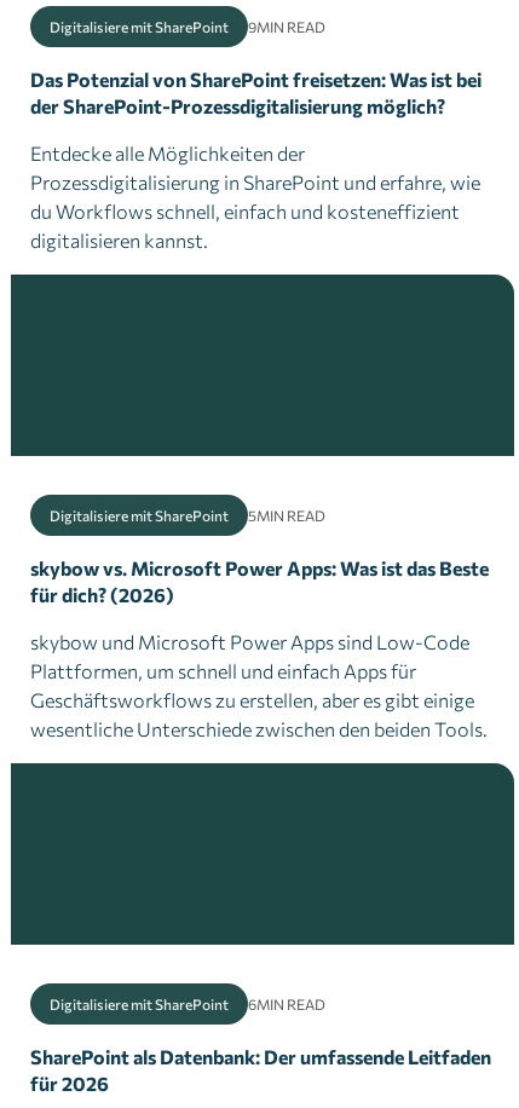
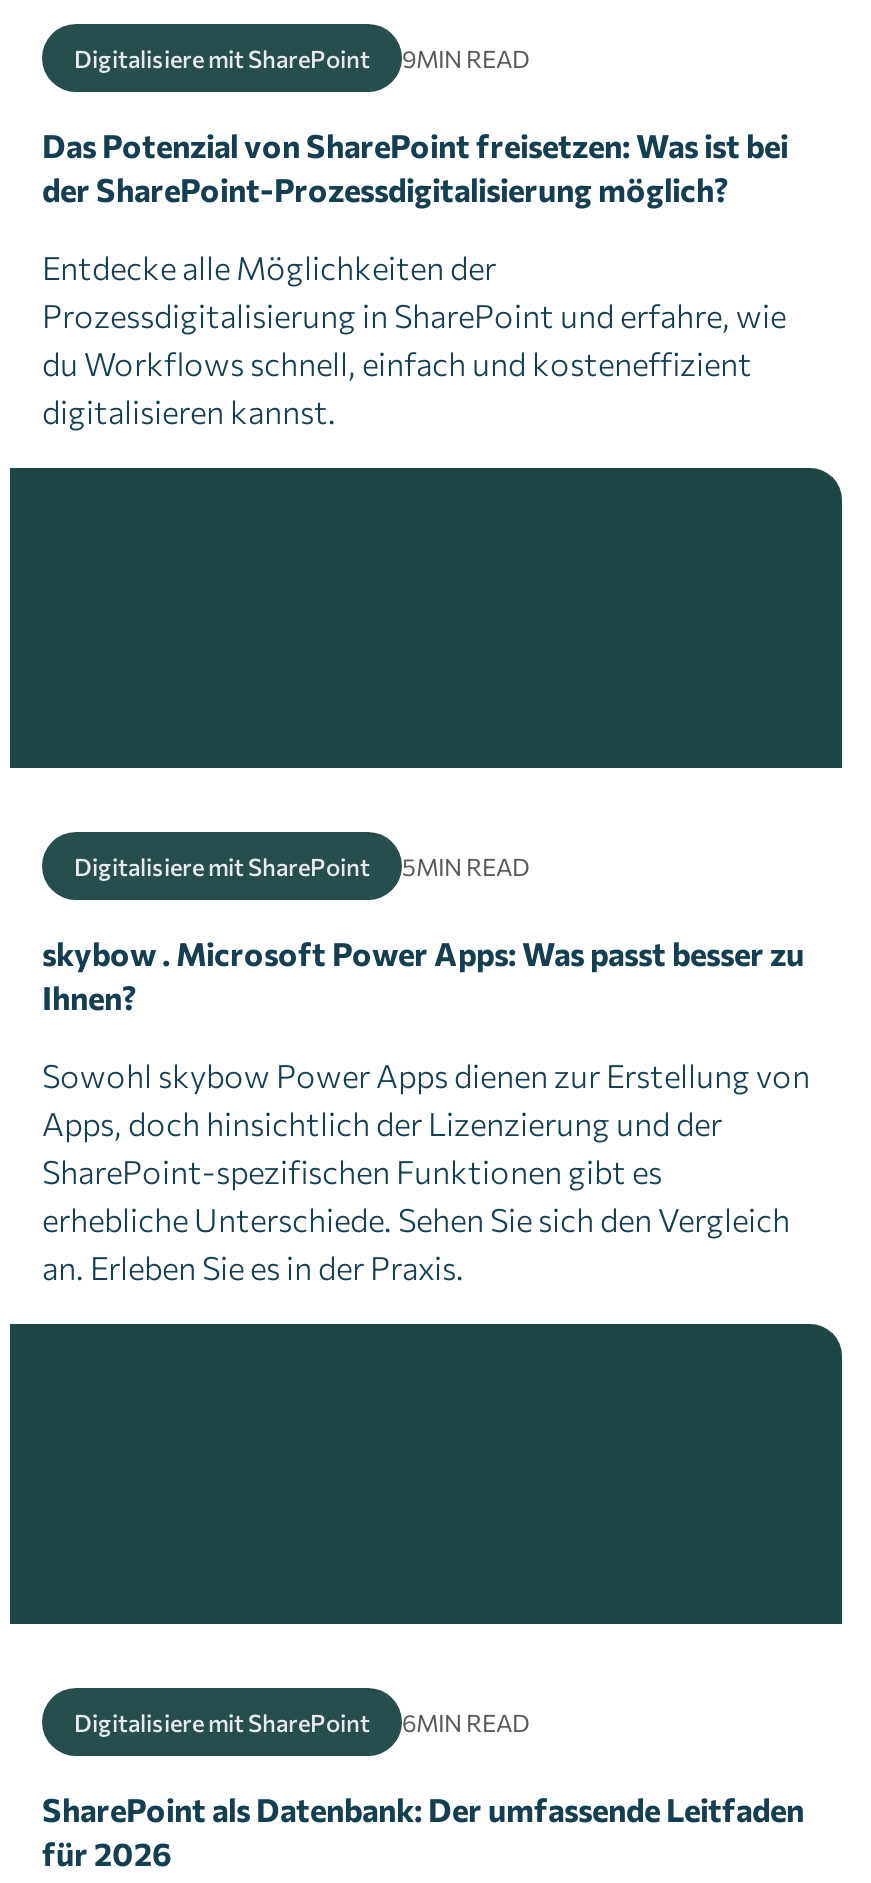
- skybow vs. Microsoft Power Apps: Was ist das Beste
- für dich? (2026)
+ skybow . Microsoft Power Apps: Was passt besser zu
+ Ihnen?

- skybow und Microsoft Power Apps sind Low-Code
- Plattformen, um schnell und einfach Apps für
- Geschäftsworkflows zu erstellen, aber es gibt einige
- wesentliche Unterschiede zwischen den beiden Tools.
+ Sowohl skybow Power Apps dienen zur Erstellung von
+ Apps, doch hinsichtlich der Lizenzierung und der
+ SharePoint-spezifischen Funktionen gibt es
+ erhebliche Unterschiede. Sehen Sie sich den Vergleich
+ an. Erleben Sie es in der Praxis.
